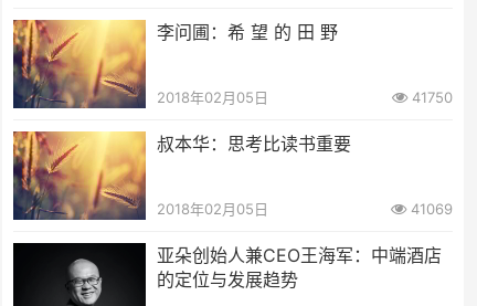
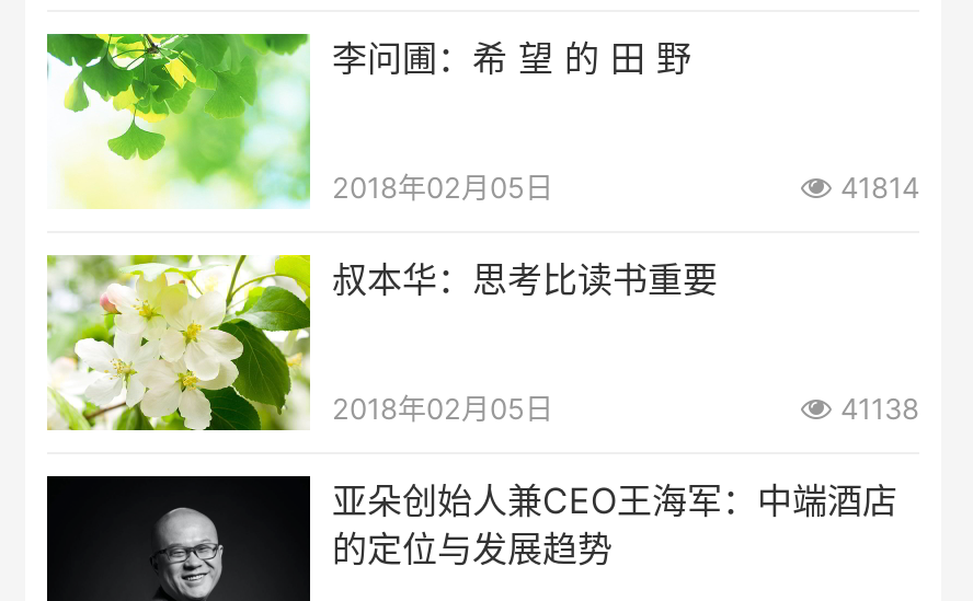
- [image]
+ [image]

- 41750
+ 41814

- [image]
+ [image]

- 41069
+ 41138
